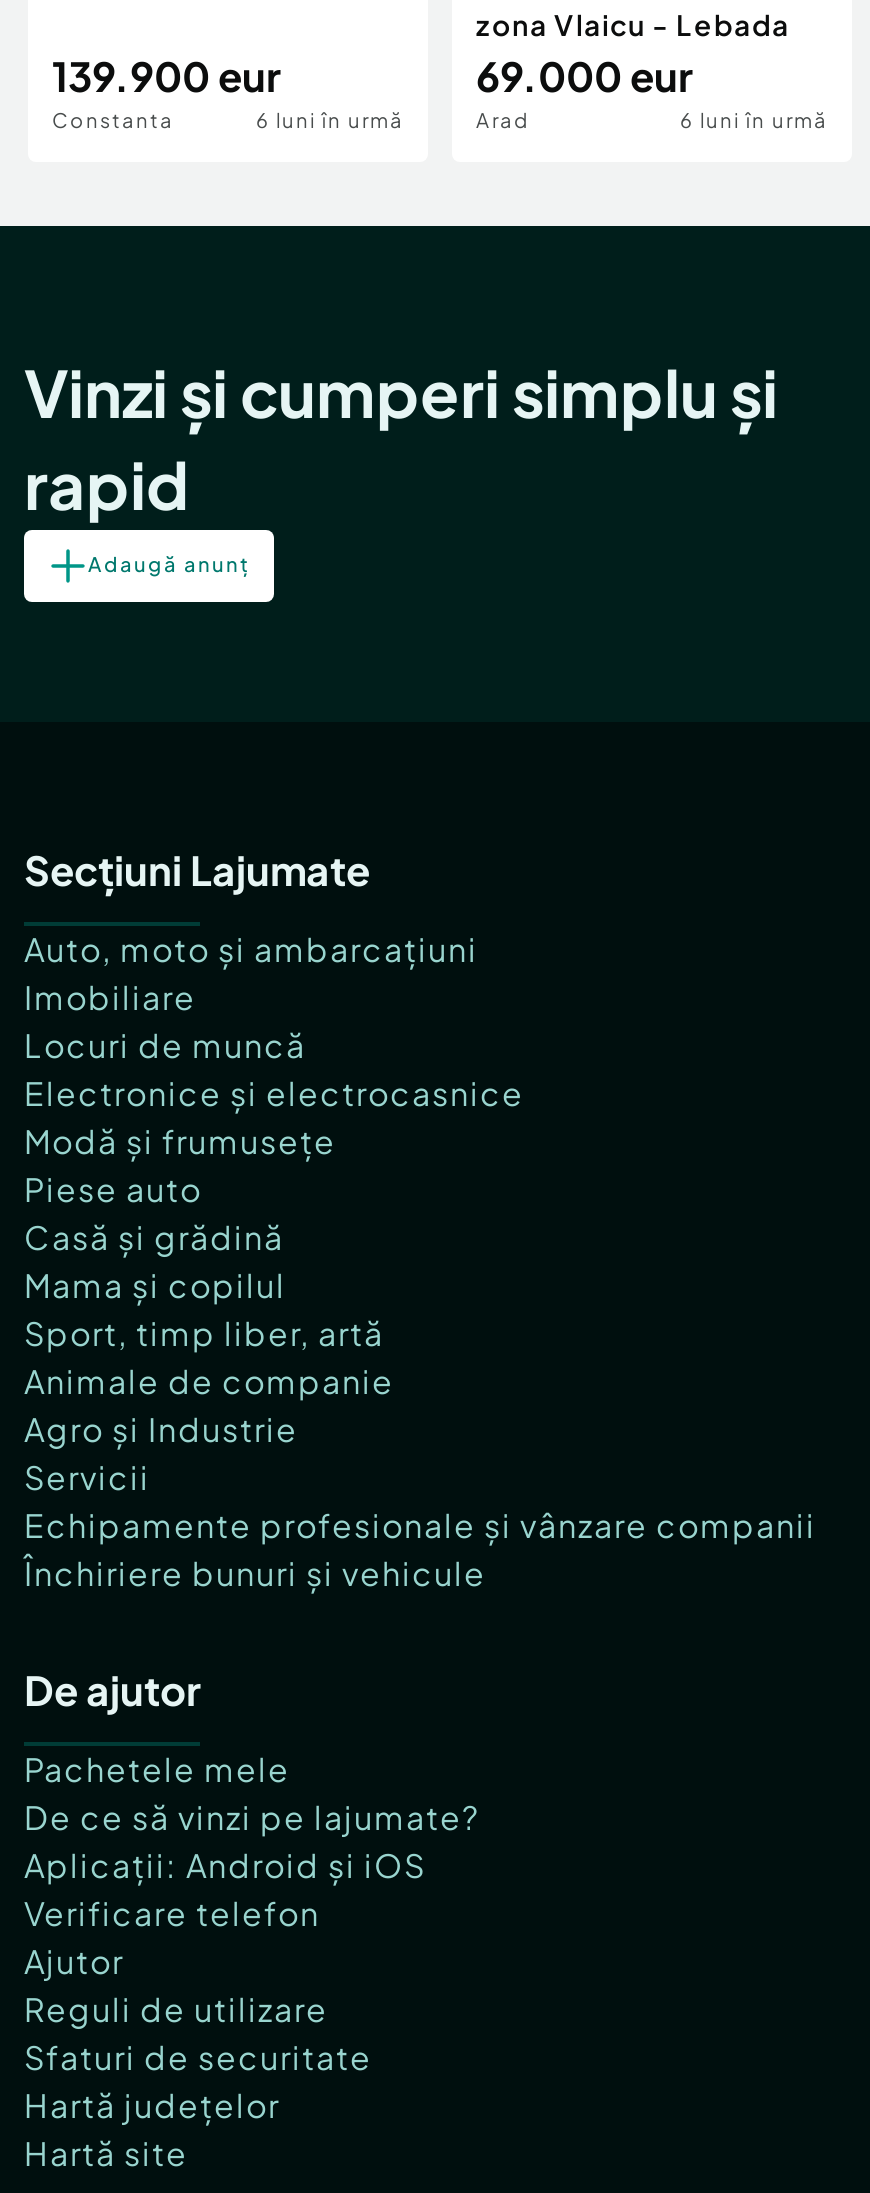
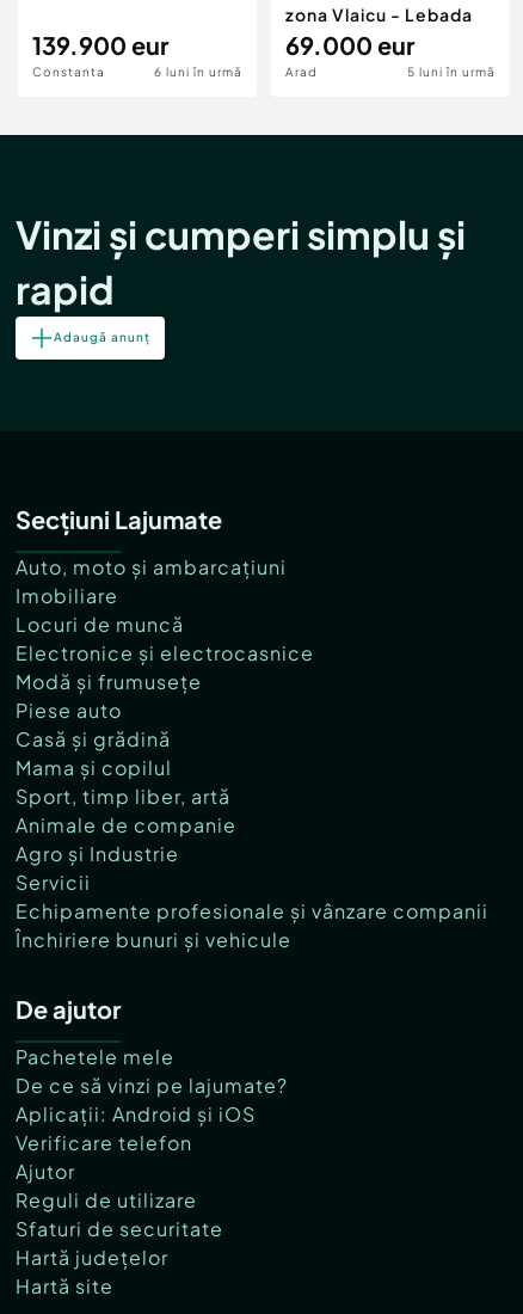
- 6 luni în urmă
+ 5 luni în urmă
